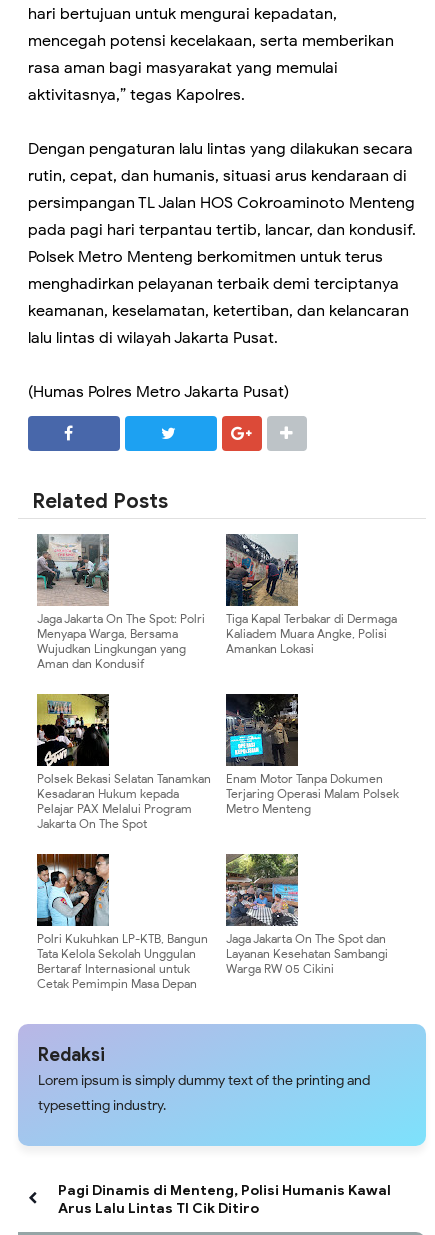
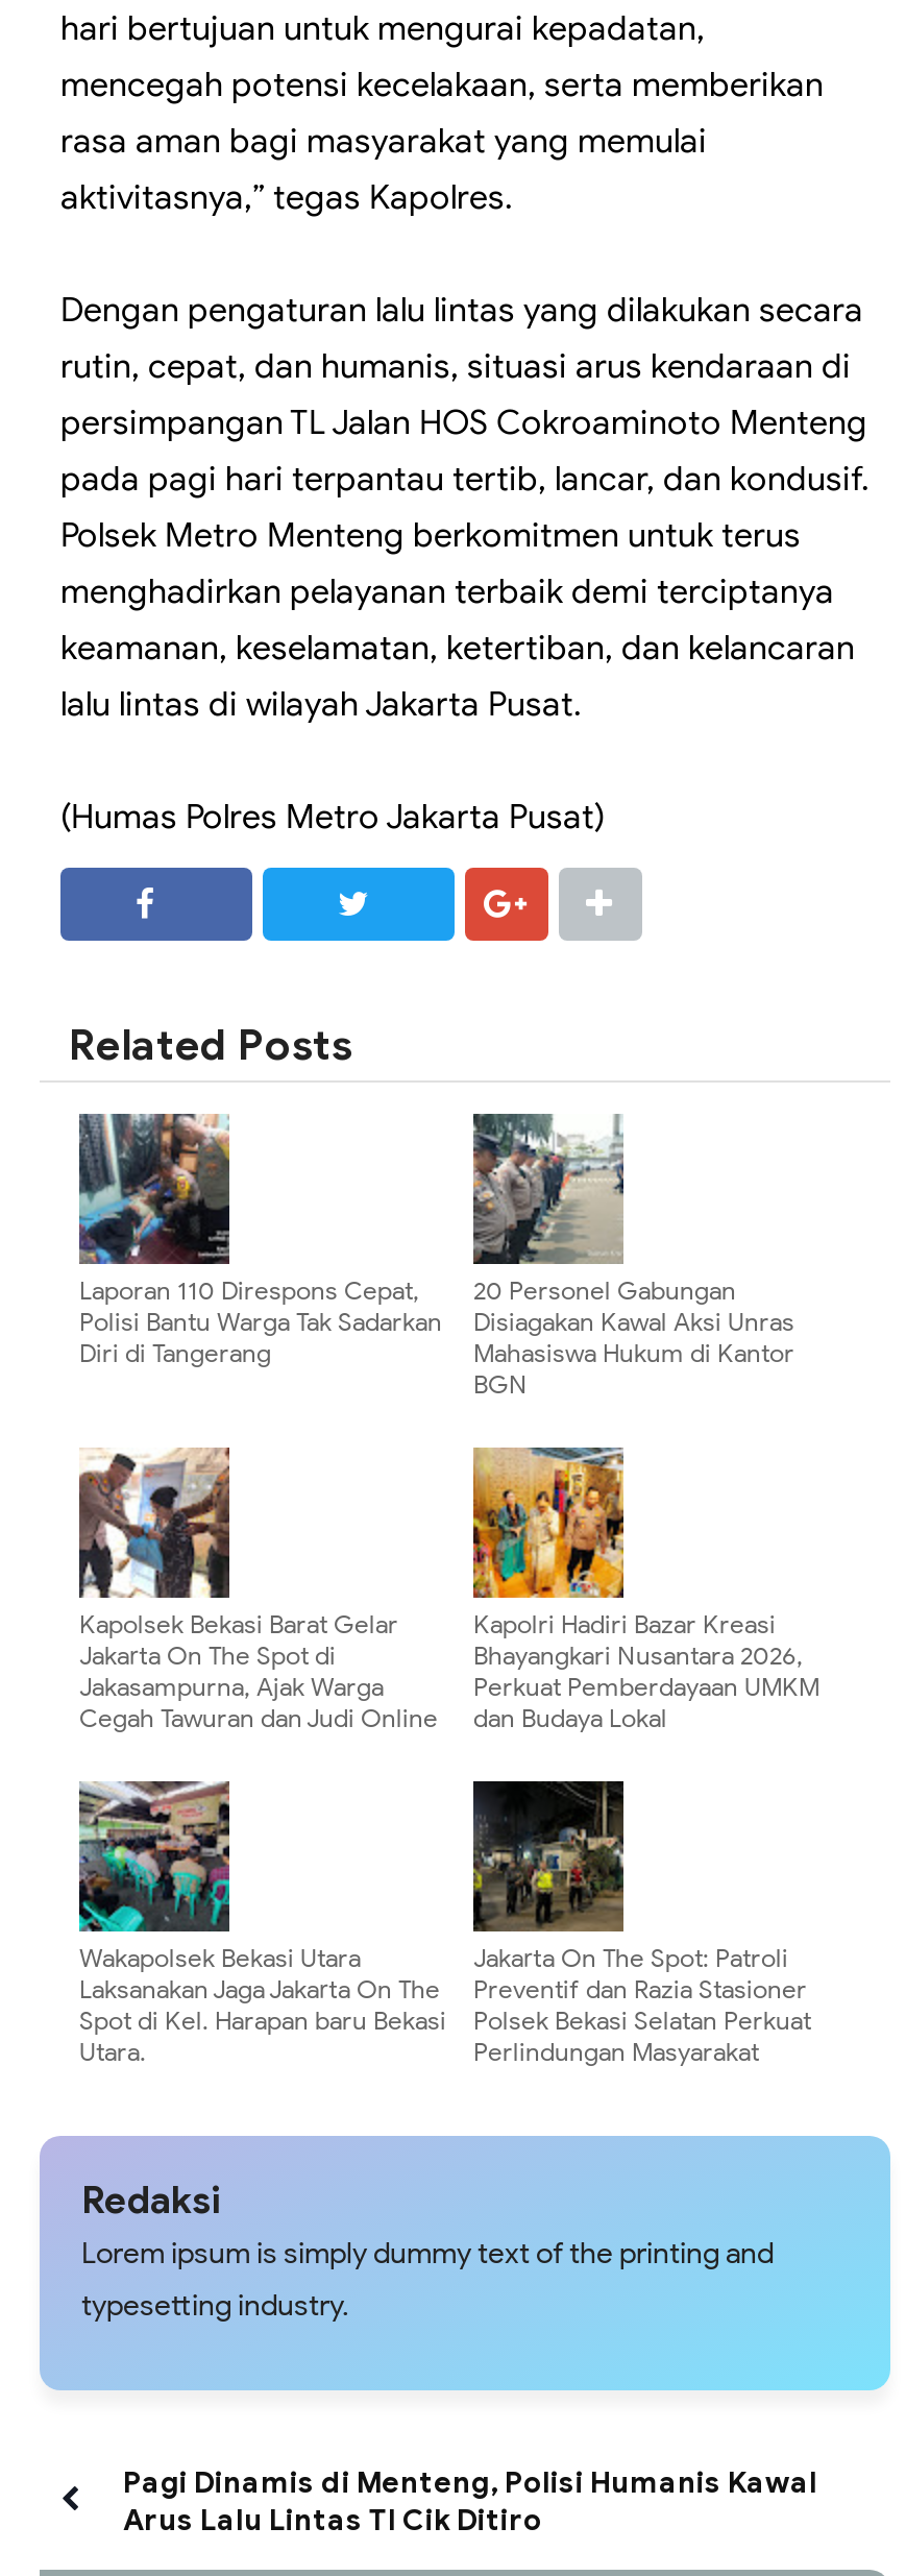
- [image]
- Jaga Jakarta On The Spot: Polri
- Menyapa Warga, Bersama
- Wujudkan Lingkungan yang
- Aman dan Kondusif
+ [image]
+ Laporan 110 Direspons Cepat,
+ Polisi Bantu Warga Tak Sadarkan
+ Diri di Tangerang

- [image]
- Tiga Kapal Terbakar di Dermaga
- Kaliadem Muara Angke, Polisi
- Amankan Lokasi
+ [image]
+ 20 Personel Gabungan
+ Disiagakan Kawal Aksi Unras
+ Mahasiswa Hukum di Kantor
+ BGN

- [image]
- Polsek Bekasi Selatan Tanamkan
- Kesadaran Hukum kepada
- Pelajar PAX Melalui Program
- Jakarta On The Spot
+ [image]
+ Kapolsek Bekasi Barat Gelar
+ Jakarta On The Spot di
+ Jakasampurna, Ajak Warga
+ Cegah Tawuran dan Judi Online

- [image]
- Enam Motor Tanpa Dokumen
- Terjaring Operasi Malam Polsek
- Metro Menteng
+ [image]
+ Kapolri Hadiri Bazar Kreasi
+ Bhayangkari Nusantara 2026,
+ Perkuat Pemberdayaan UMKM
+ dan Budaya Lokal

- [image]
- Polri Kukuhkan LP-KTB, Bangun
- Tata Kelola Sekolah Unggulan
- Bertaraf Internasional untuk
- Cetak Pemimpin Masa Depan
+ [image]
+ Wakapolsek Bekasi Utara
+ Laksanakan Jaga Jakarta On The
+ Spot di Kel. Harapan baru Bekasi
+ Utara.

- [image]
- Jaga Jakarta On The Spot dan
- Layanan Kesehatan Sambangi
- Warga RW 05 Cikini
+ [image]
+ Jakarta On The Spot: Patroli
+ Preventif dan Razia Stasioner
+ Polsek Bekasi Selatan Perkuat
+ Perlindungan Masyarakat
